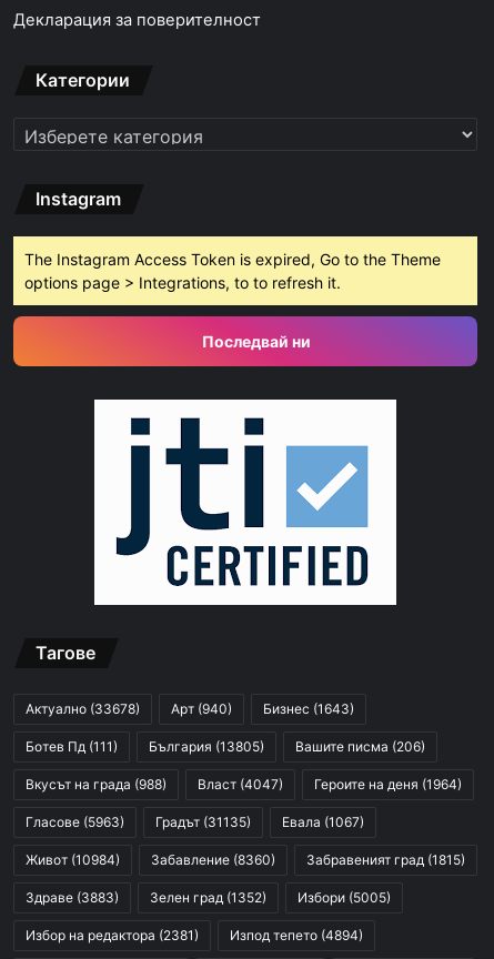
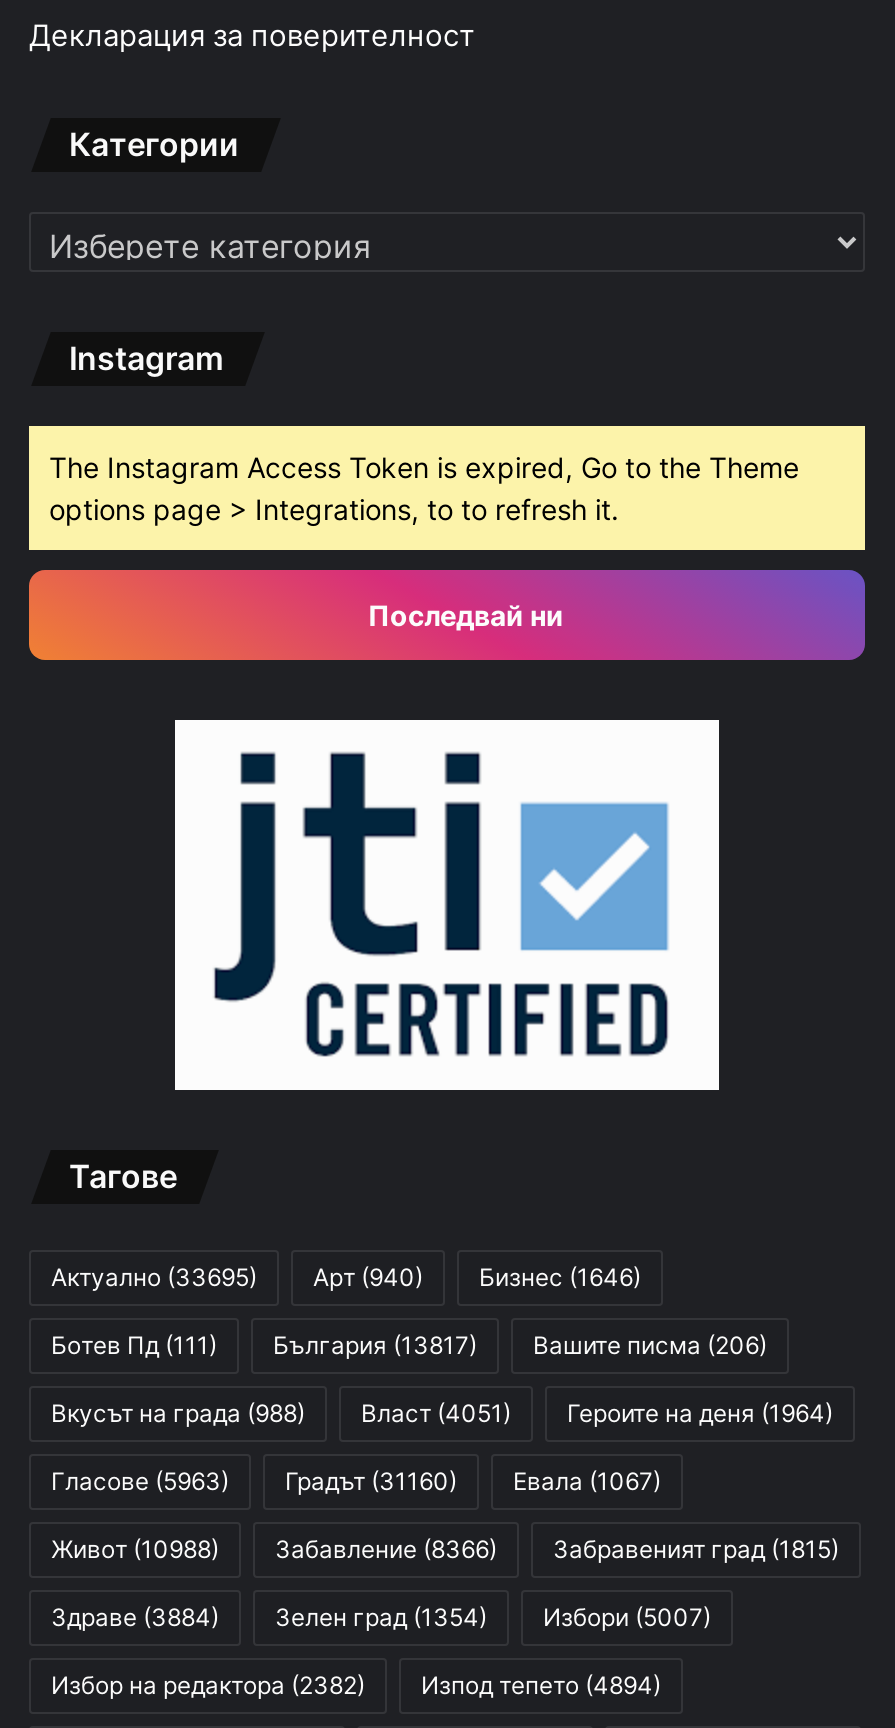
- Актуално (33678)
+ Актуално (33695)

- Бизнес (1643)
+ Бизнес (1646)

- Ботев Пд (111) България (13805) Вашите писма (206)
+ Ботев Пд (111) България (13817) Вашите писма (206)

- Вкусът на града (988) Власт (4047) Героите на деня (1964)
+ Вкусът на града (988) Власт (4051) Героите на деня (1964)

- Гласове (5963) Градът (31135) Евала (1067)
+ Гласове (5963) Градът (31160) Евала (1067)

- Живот (10984)
+ Живот (10988)

- Забавление (8360)
+ Забавление (8366)

- Здраве (3883)
+ Здраве (3884)

- Зелен град (1352)
+ Зелен град (1354)

- Избори (5005)
+ Избори (5007)

- Избор на редактора (2381)
+ Избор на редактора (2382)
